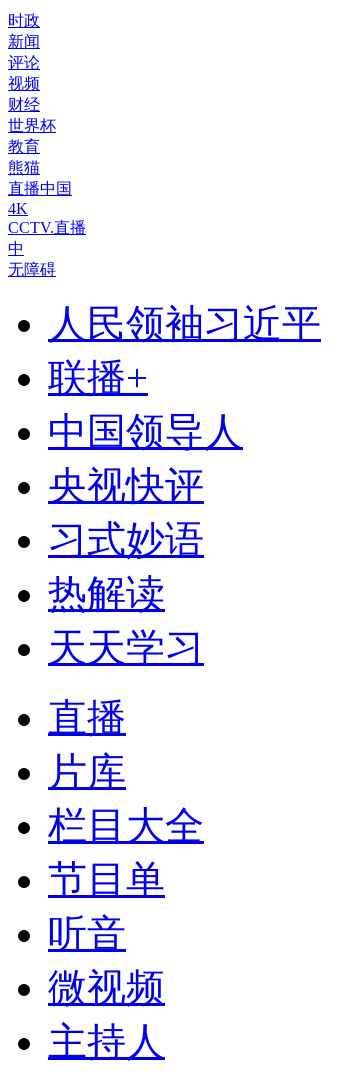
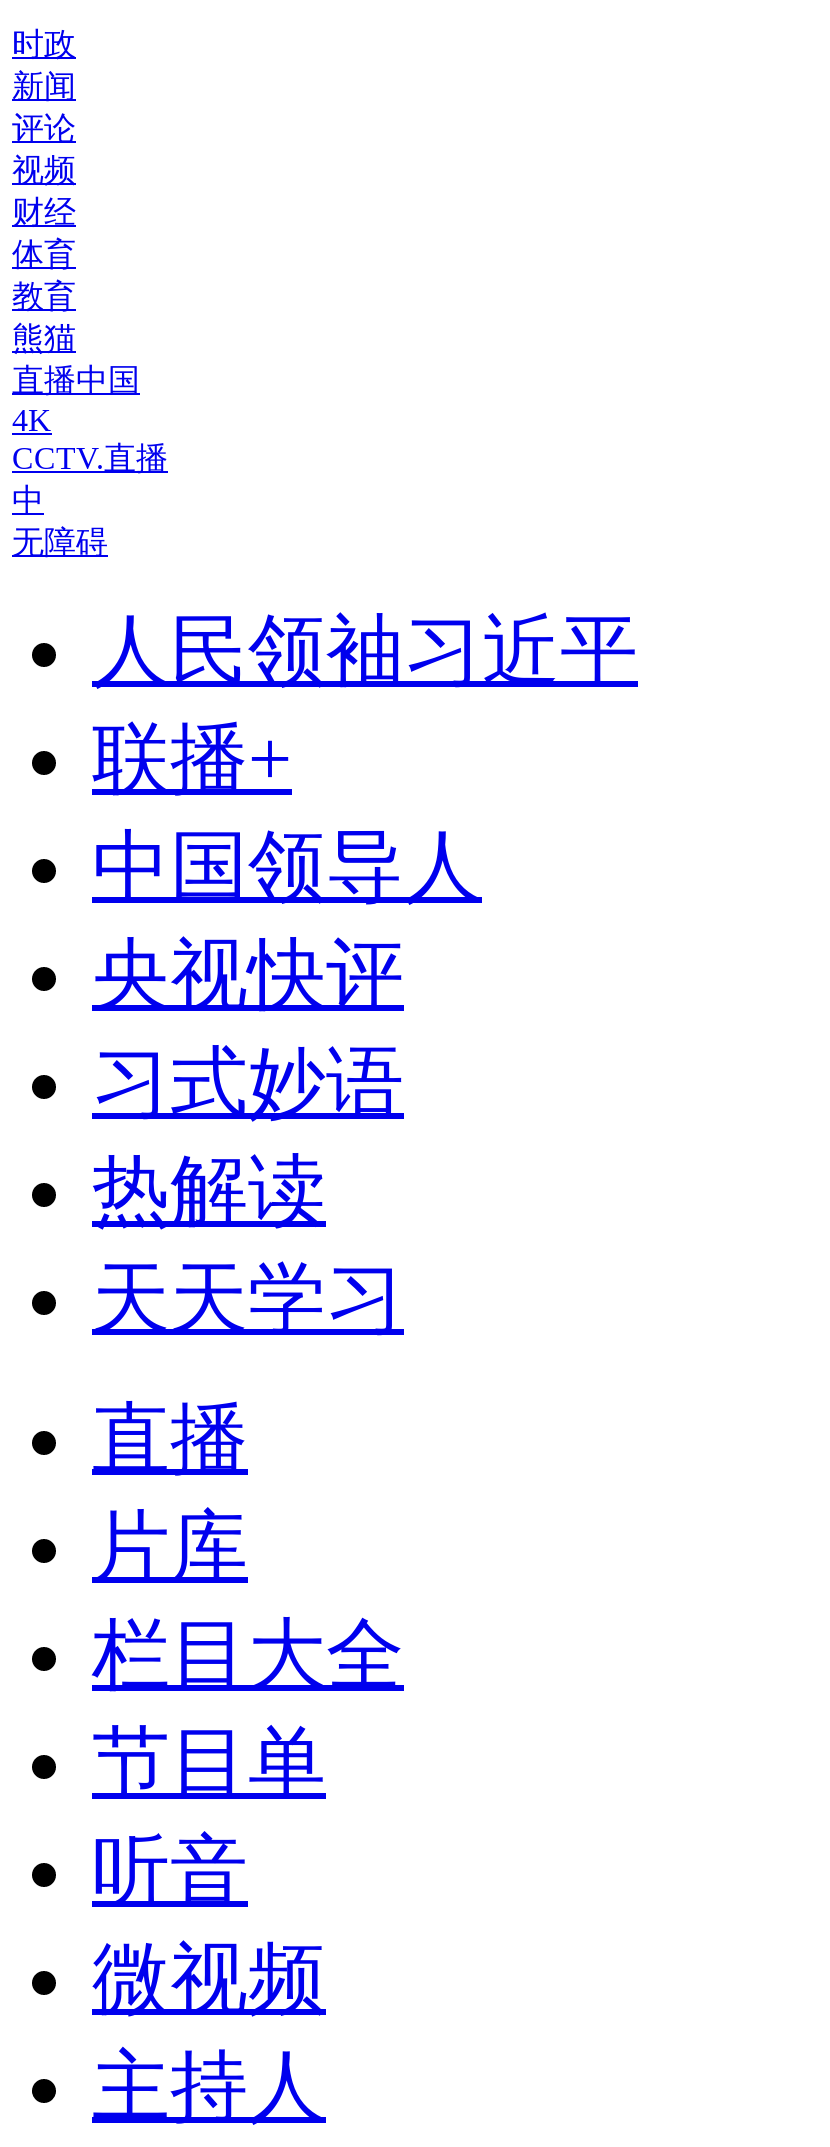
- 世界杯
+ 体育
